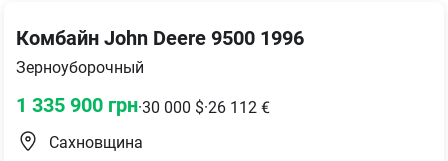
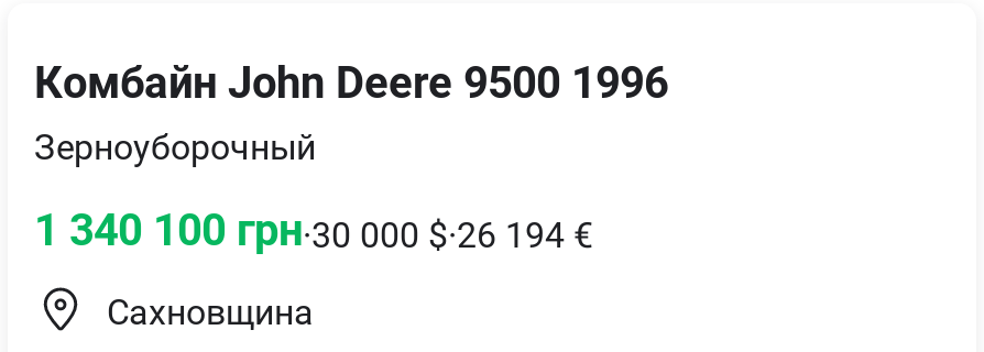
- 1 335 900 грн·30 000 $·26 112 €
+ 1 340 100 грн·30 000 $·26 194 €
